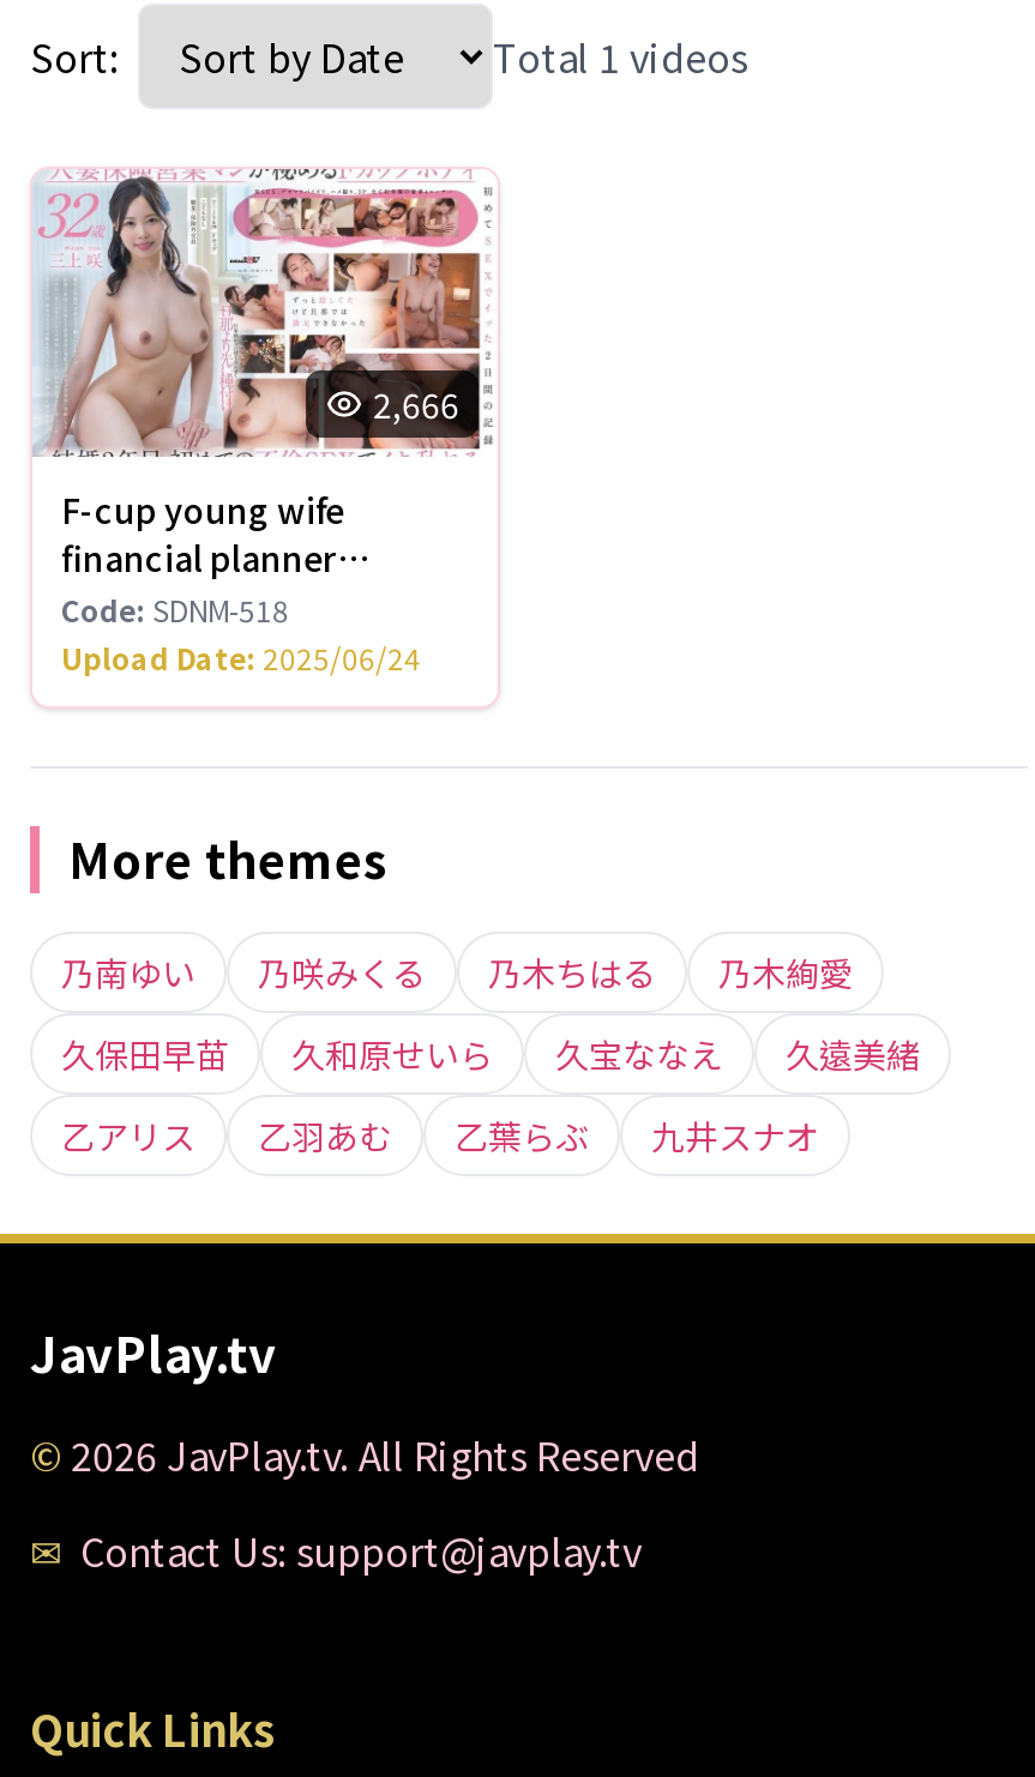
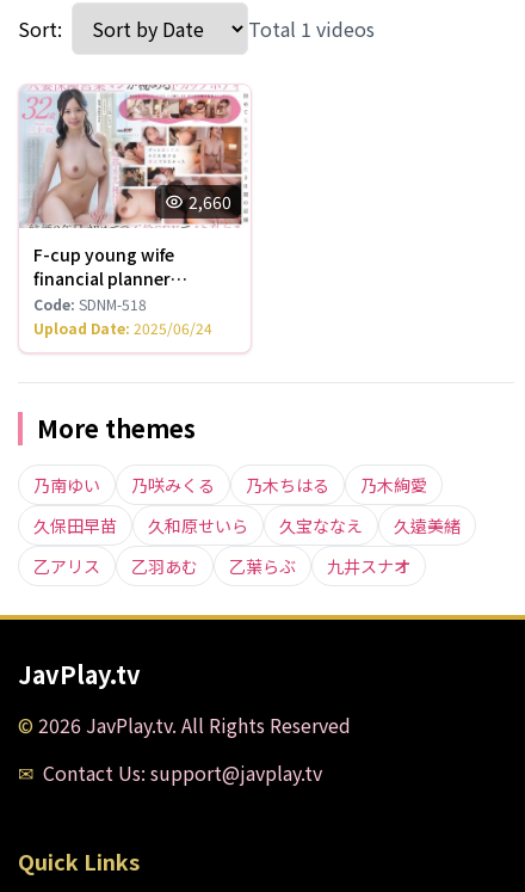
- 2,666
+ 2,660
